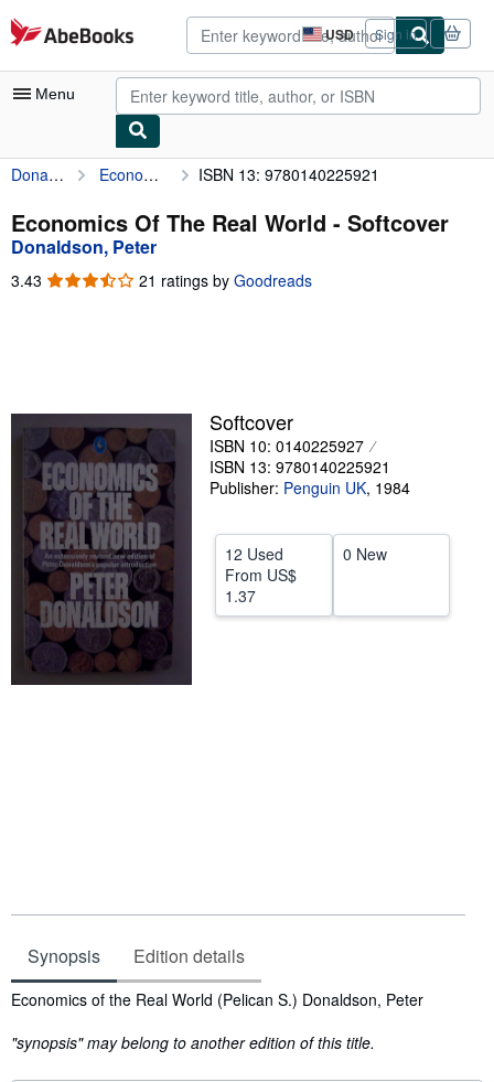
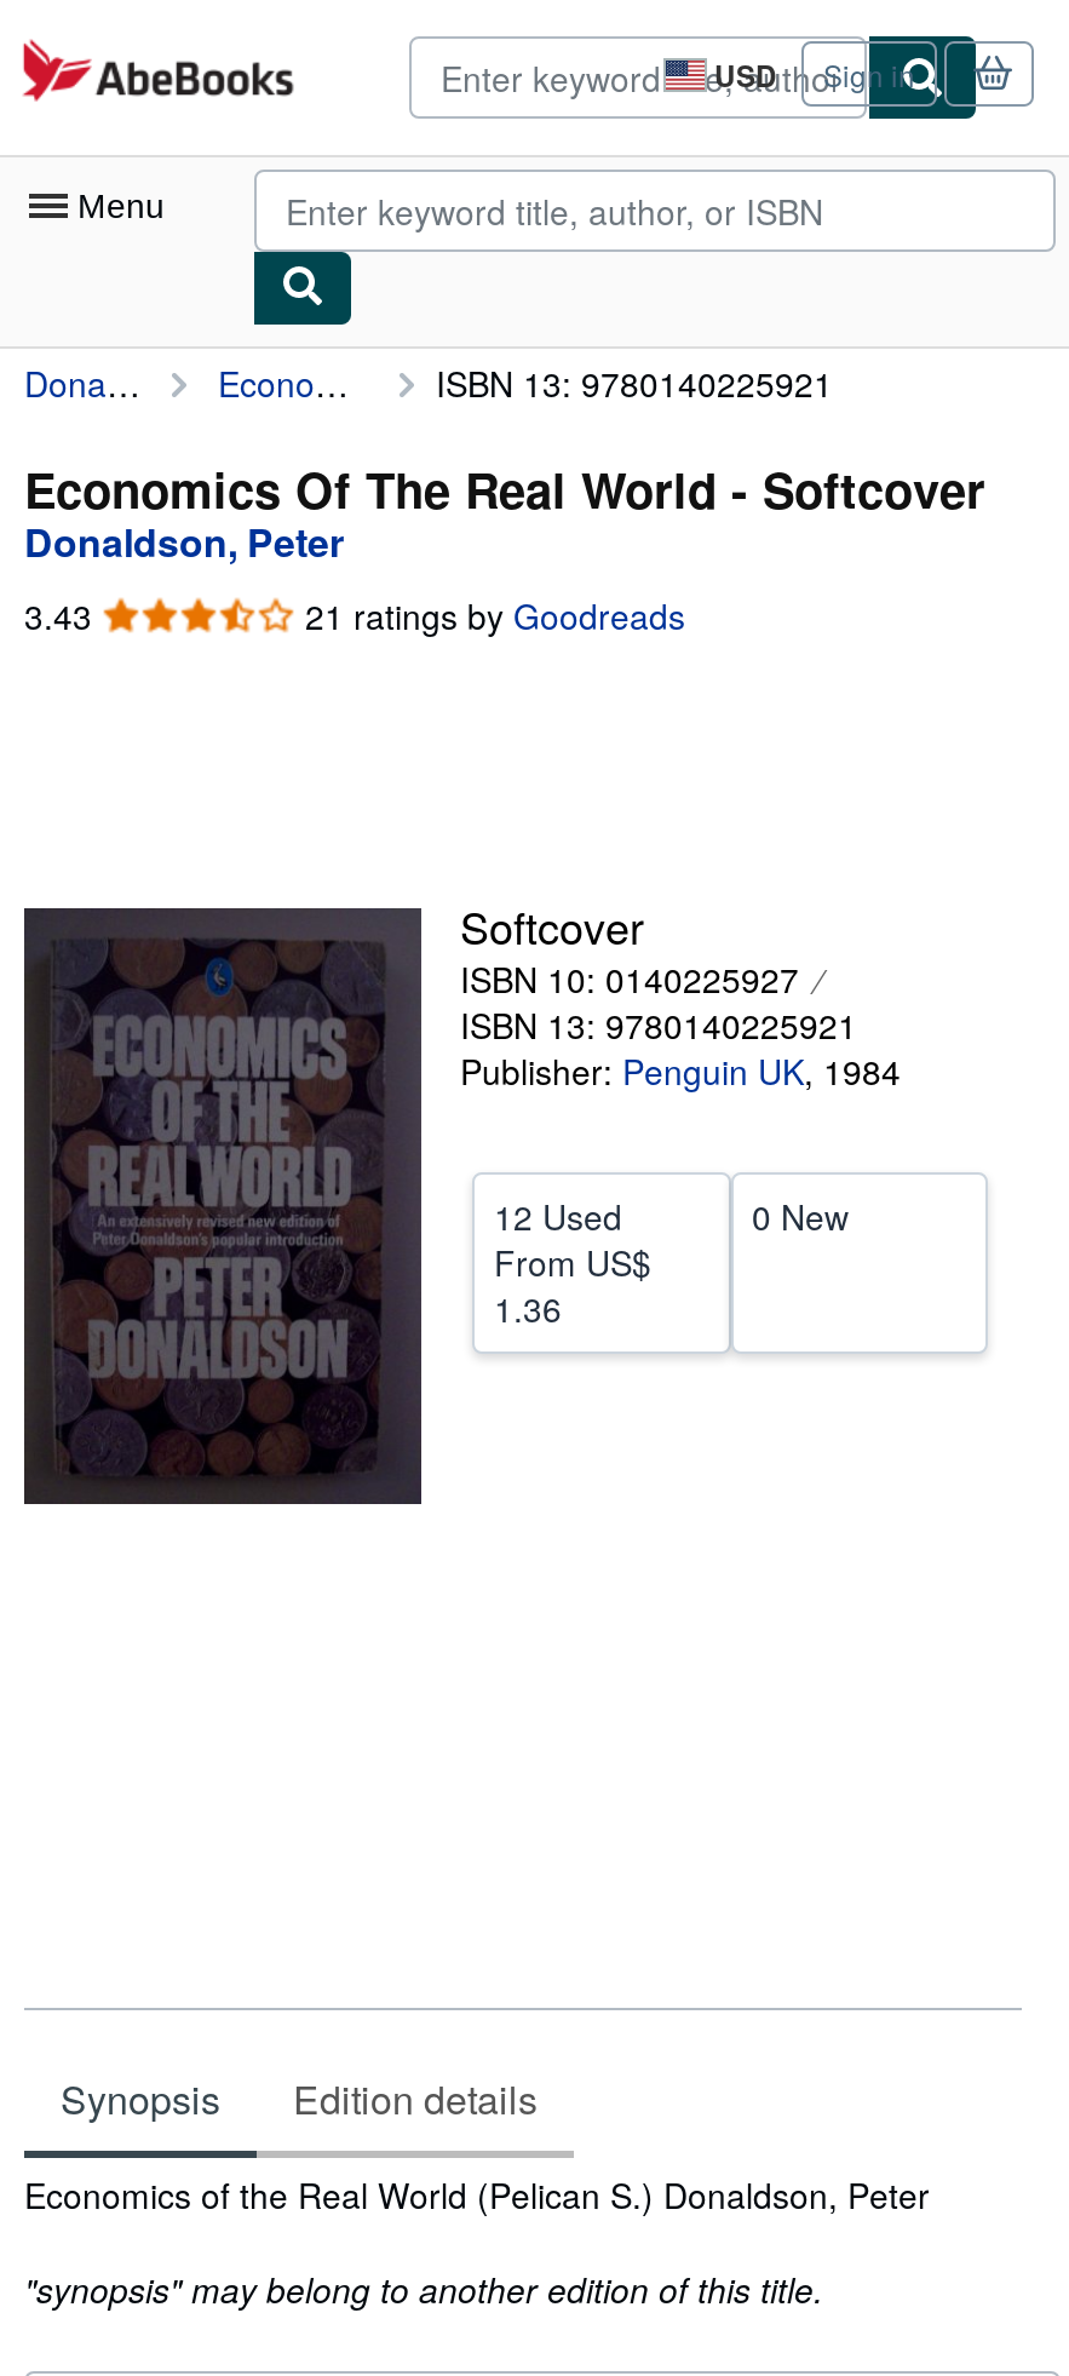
- 1.37
+ 1.36
